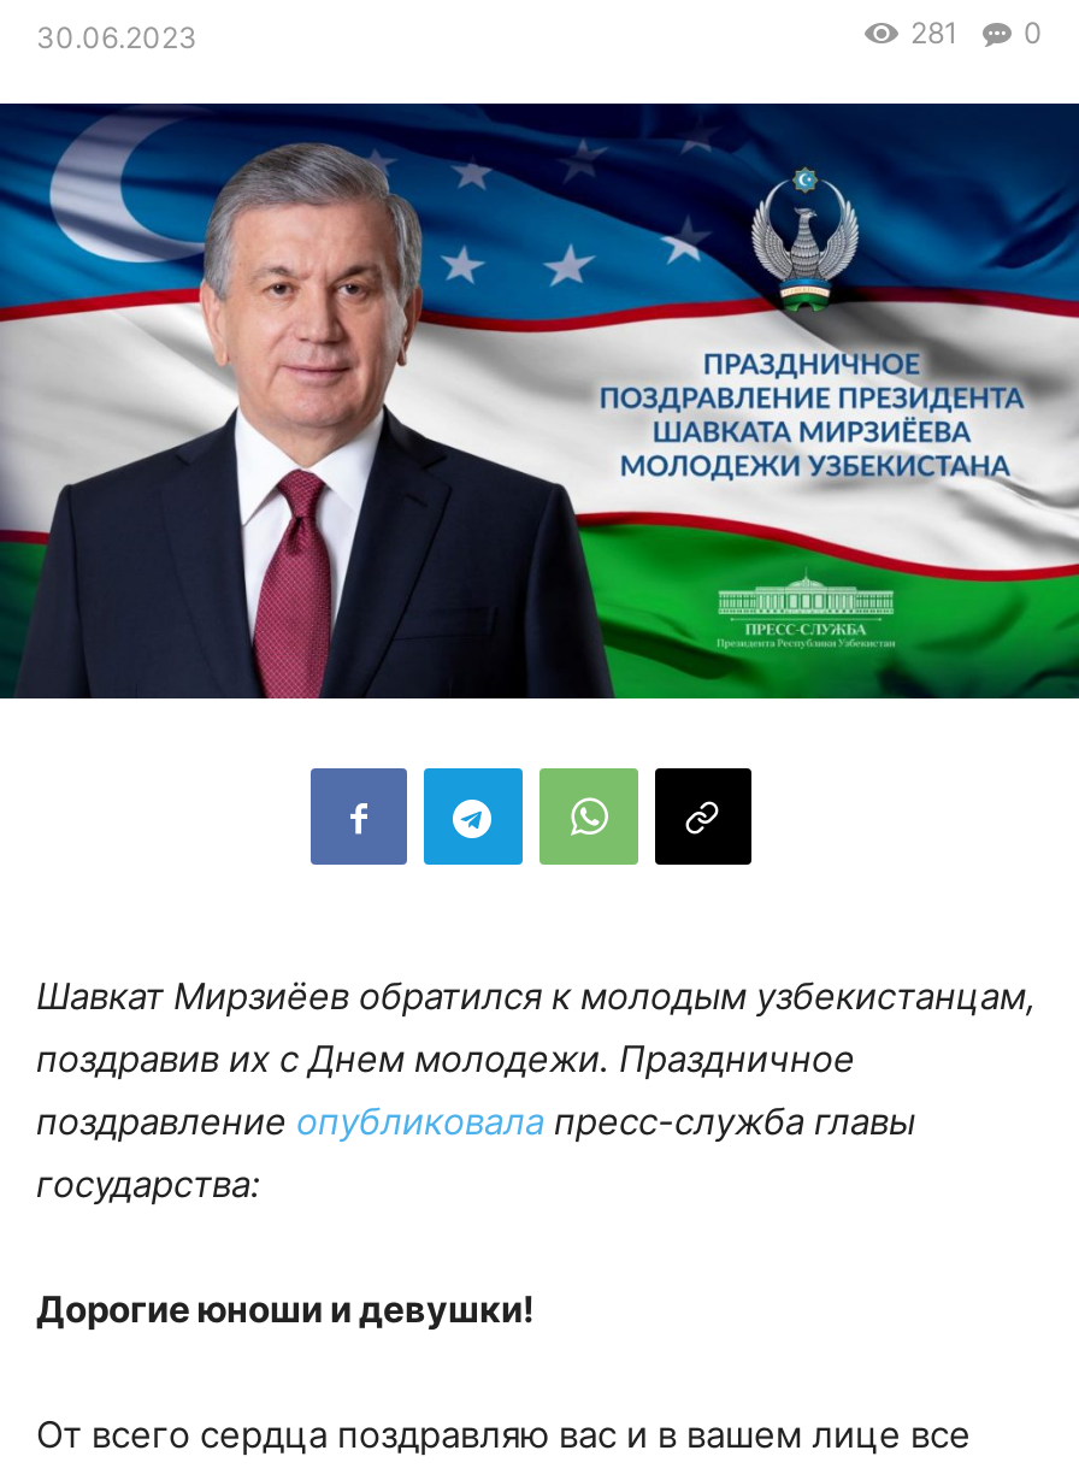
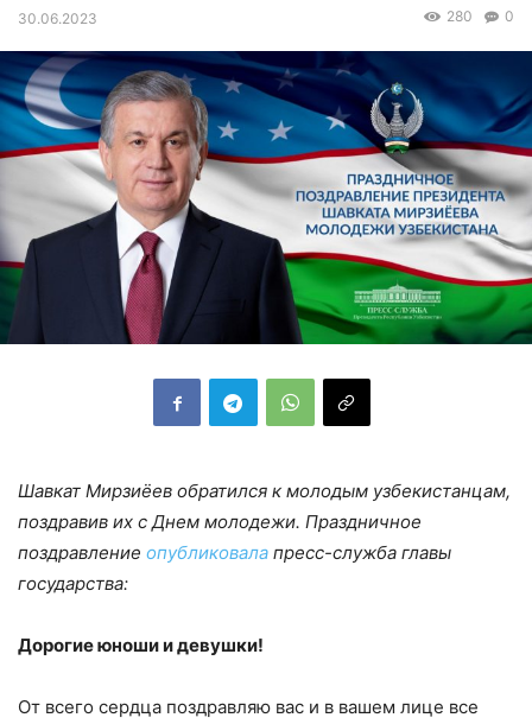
- 281 0
+ 280 0
